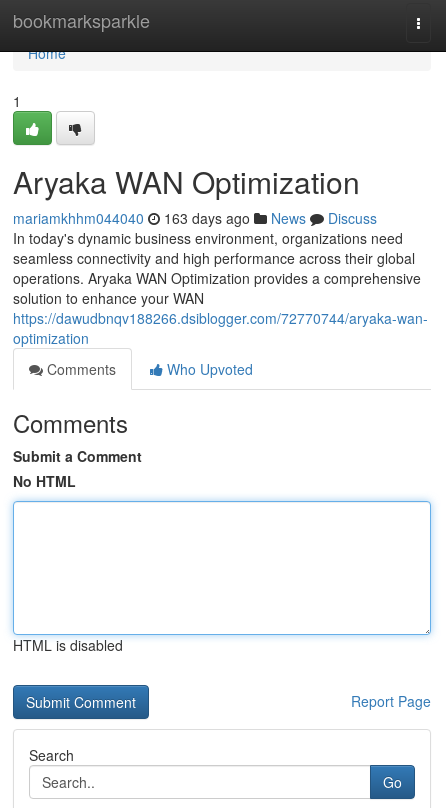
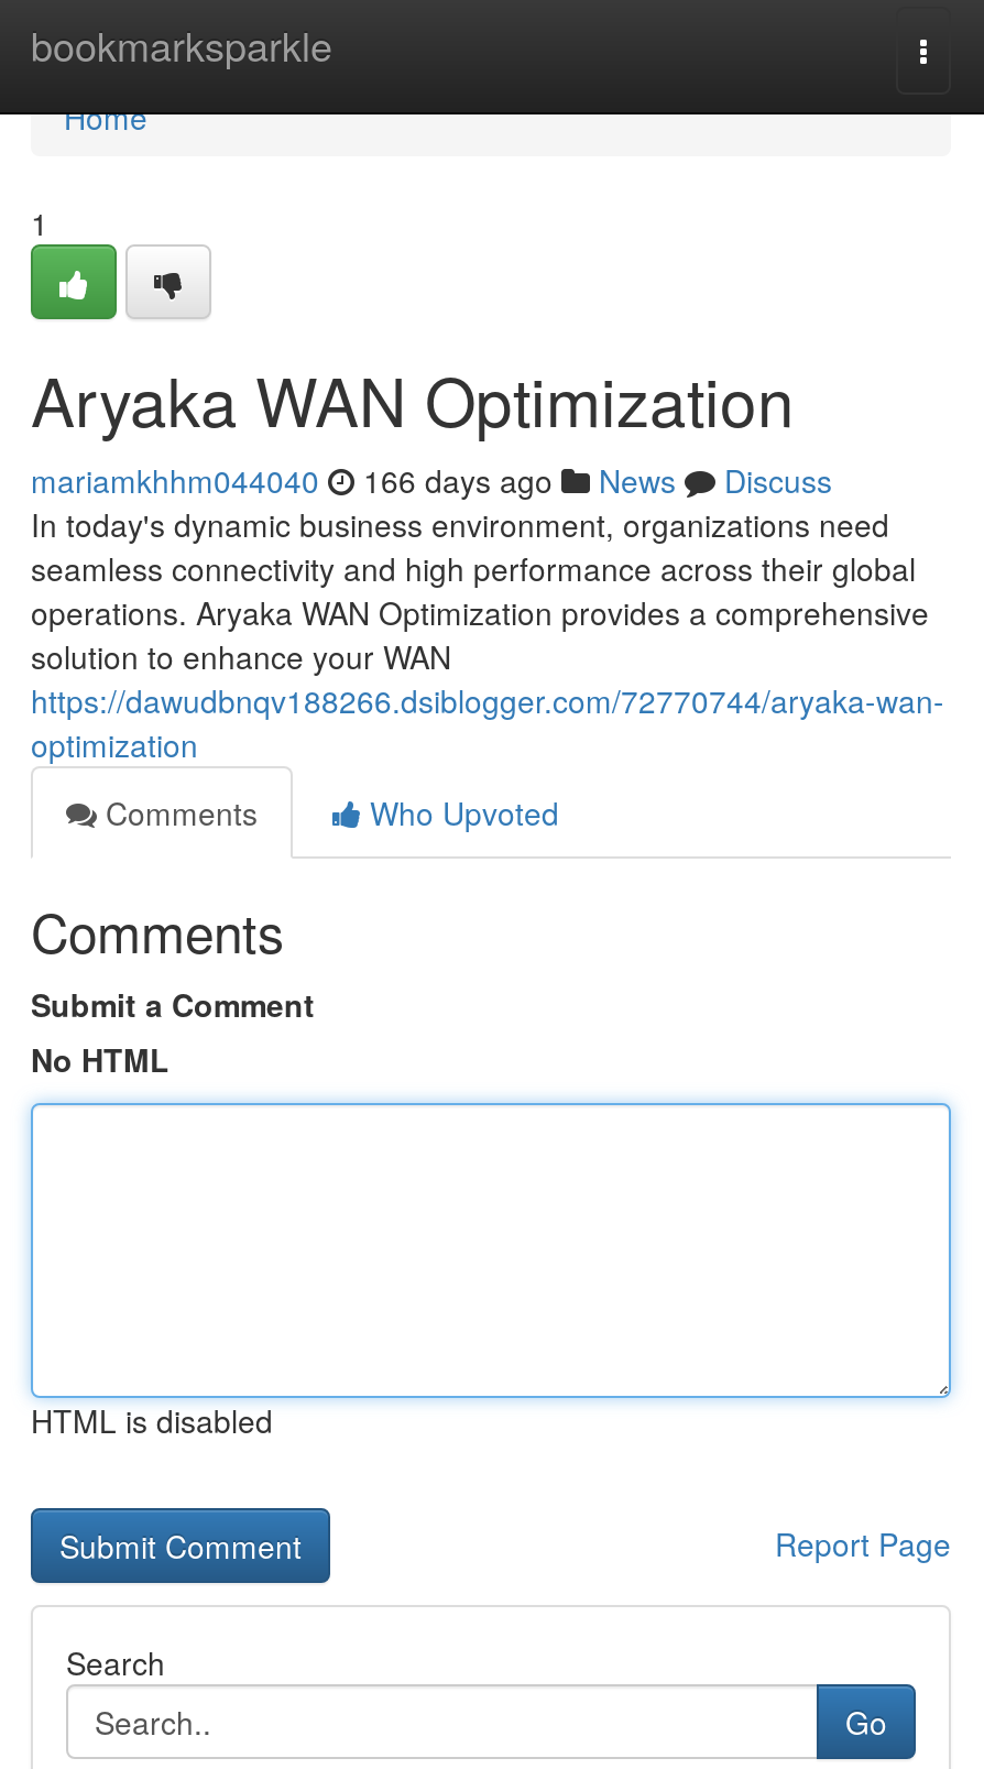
- mariamkhhm044040 163 days ago News Discuss
+ mariamkhhm044040 166 days ago News Discuss
